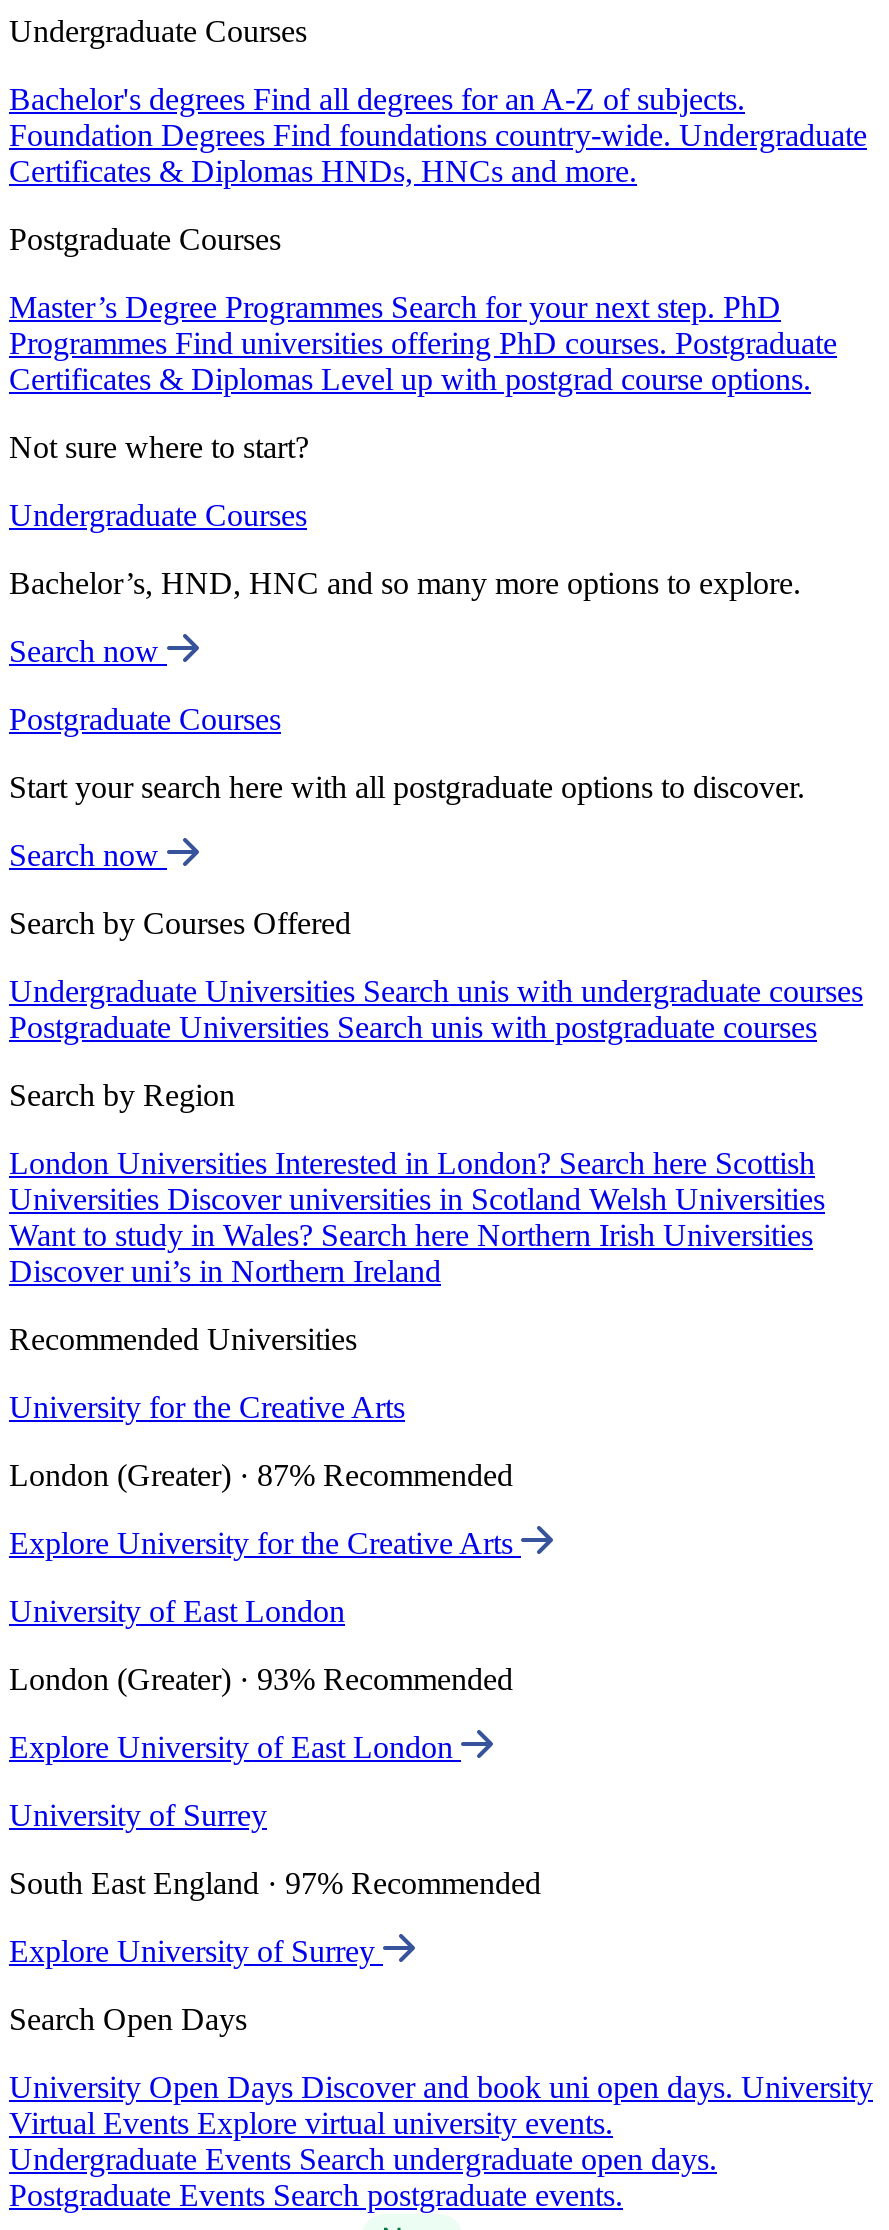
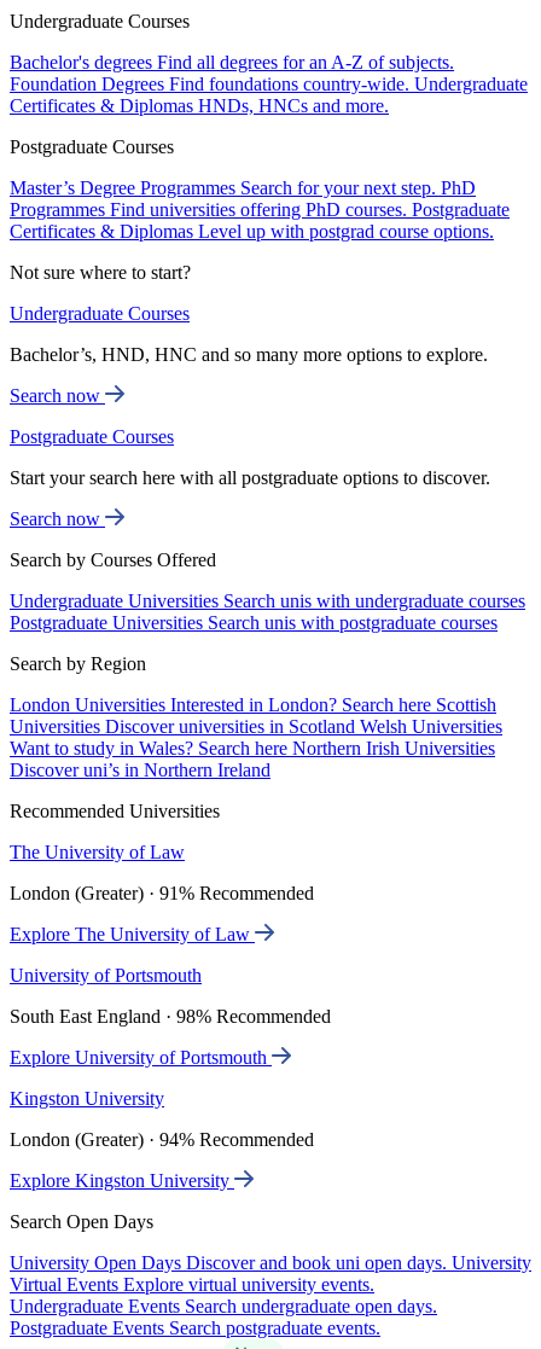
- University for the Creative Arts
+ The University of Law

- London (Greater) · 87% Recommended
+ London (Greater) · 91% Recommended

- Explore University for the Creative Arts
+ Explore The University of Law

- University of East London
+ University of Portsmouth

- London (Greater) · 93% Recommended
+ South East England · 98% Recommended

- Explore University of East London
+ Explore University of Portsmouth

- University of Surrey
+ Kingston University

- South East England · 97% Recommended
+ London (Greater) · 94% Recommended

- Explore University of Surrey
+ Explore Kingston University
